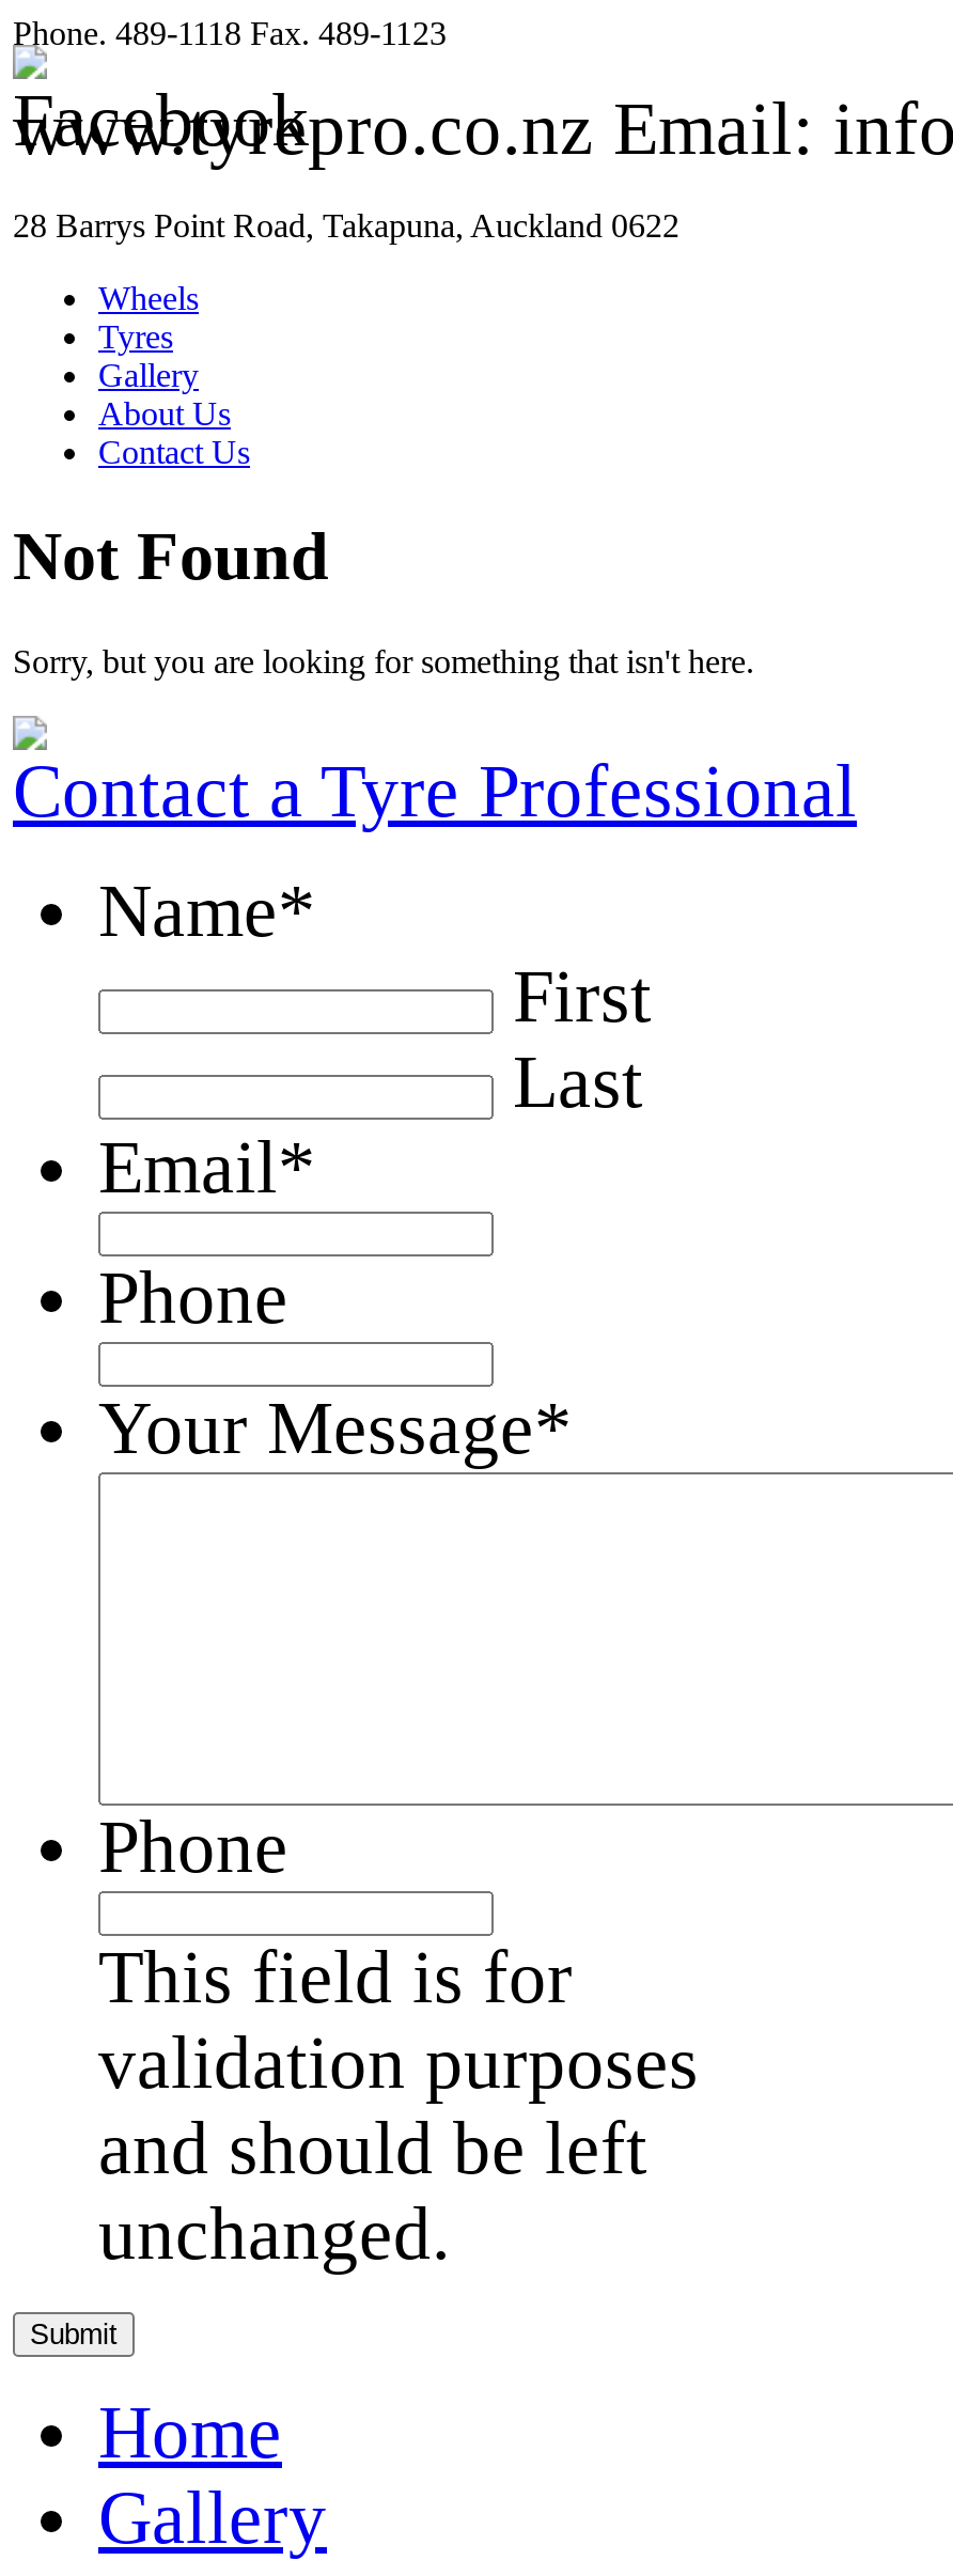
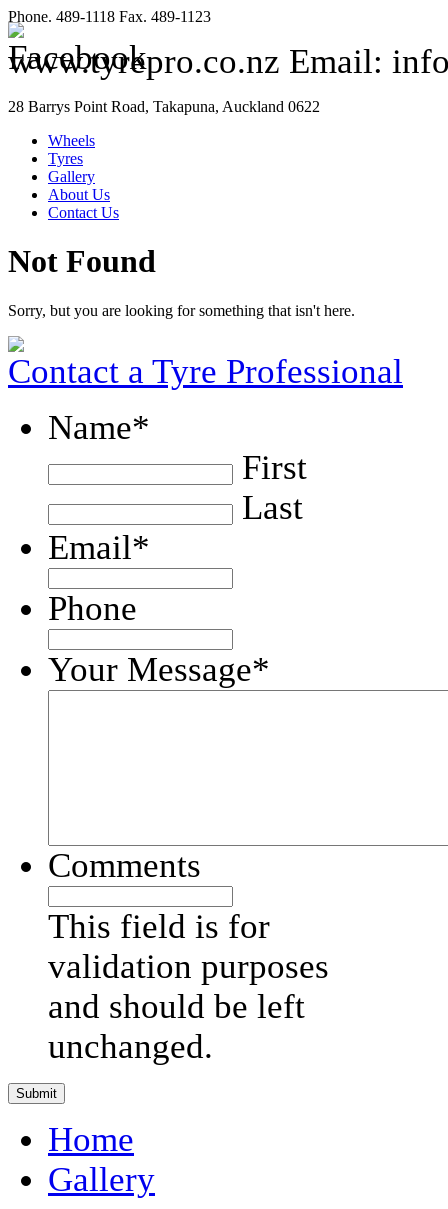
- Phone
+ Comments
